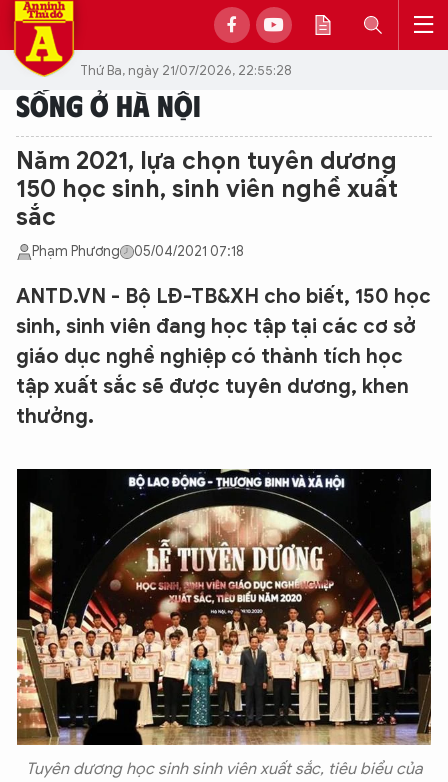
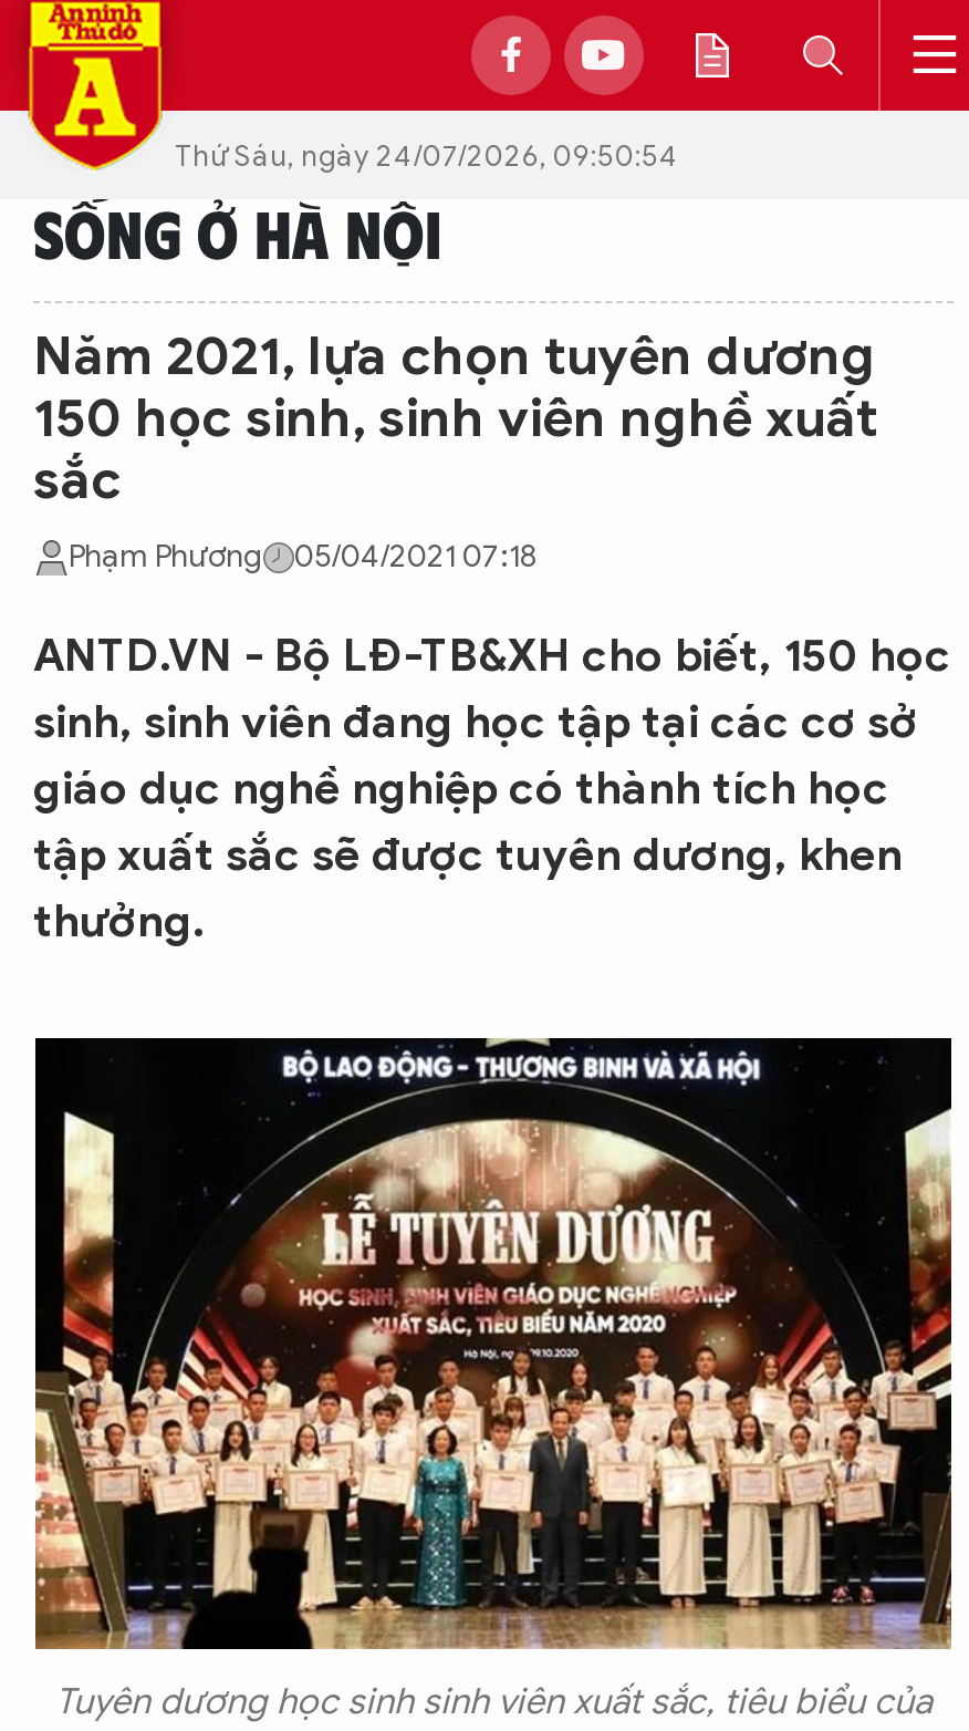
- Thứ Ba, ngày 21/07/2026, 22:55:28
+ Thứ Sáu, ngày 24/07/2026, 09:50:54
